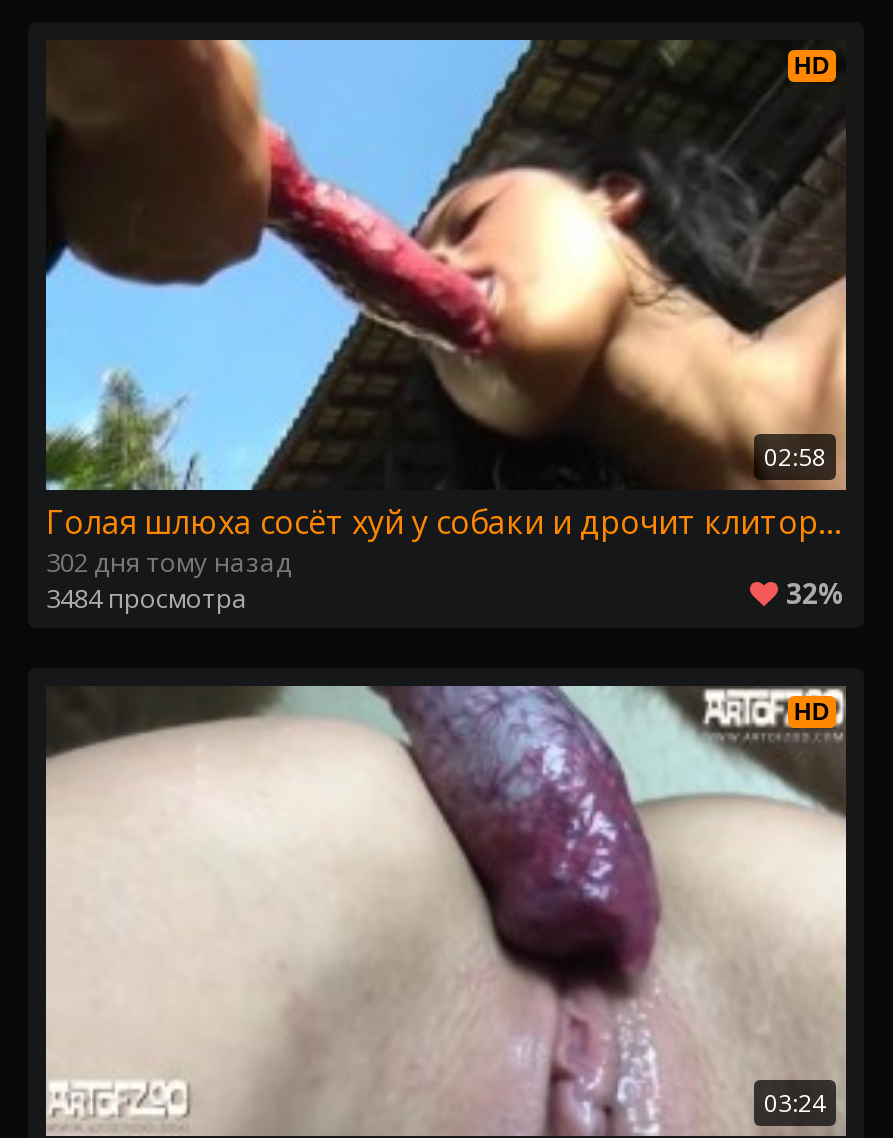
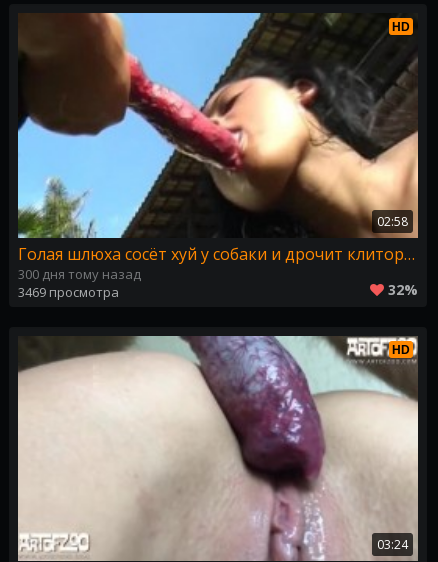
- 302 дня тому назад
+ 300 дня тому назад

- 3484 просмотра
+ 3469 просмотра
